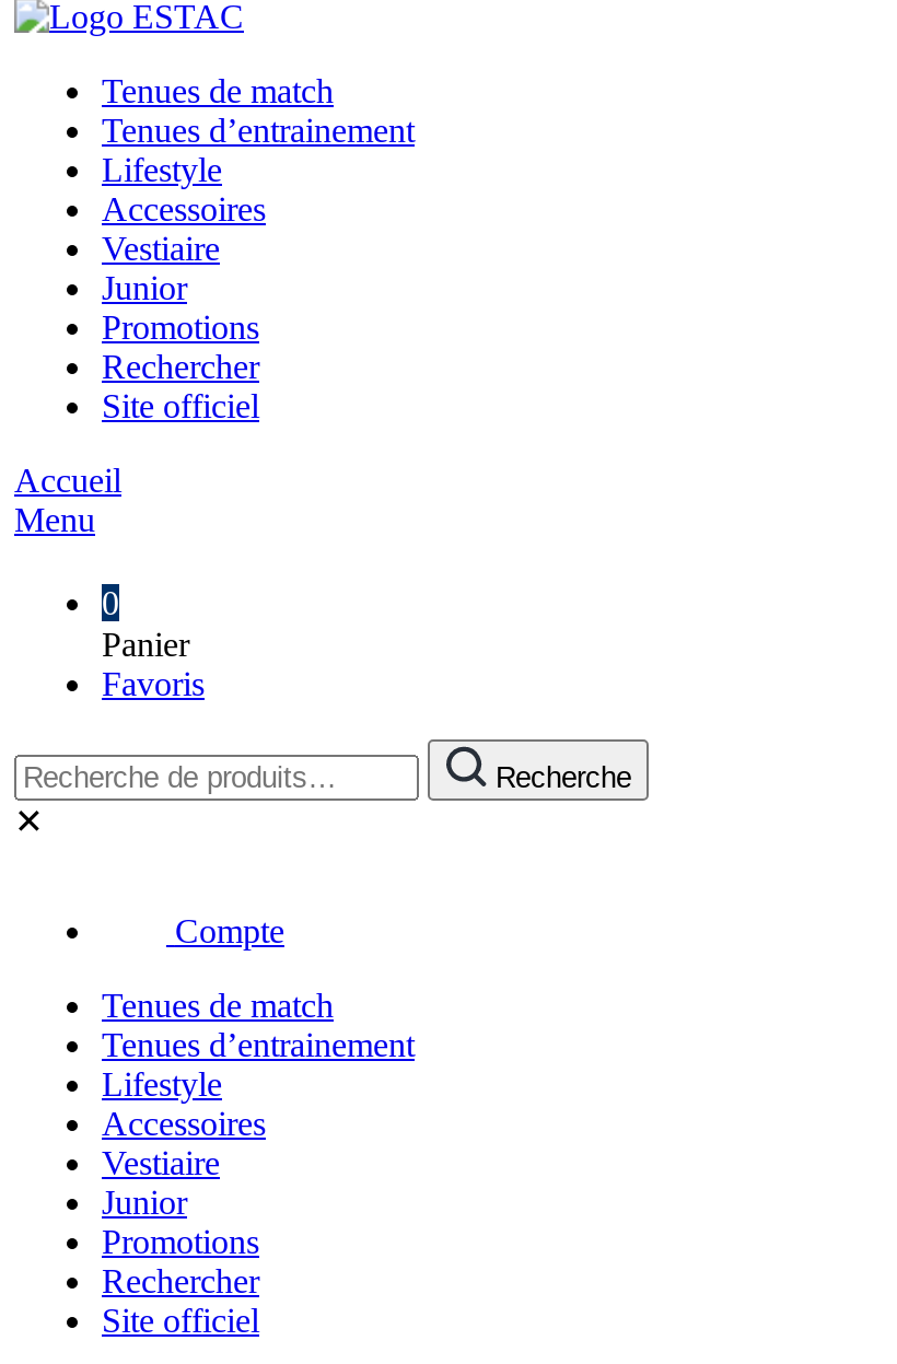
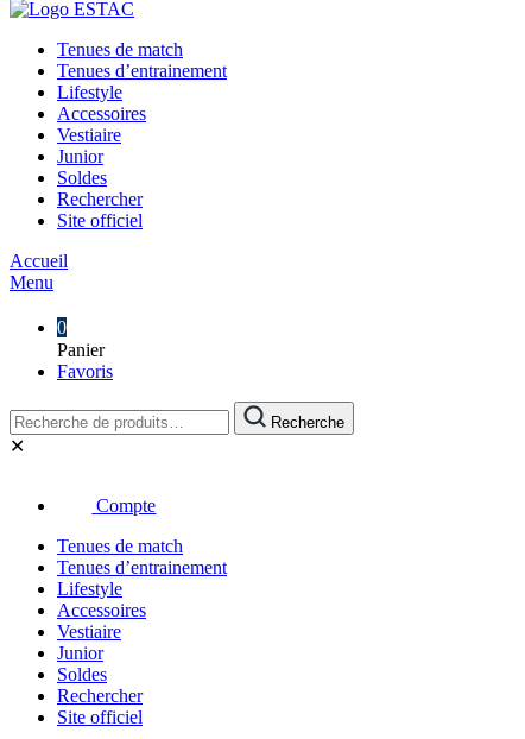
- Promotions
+ Soldes

- Promotions
+ Soldes
